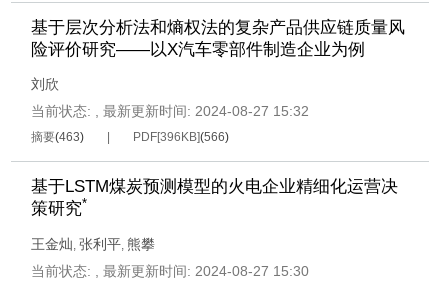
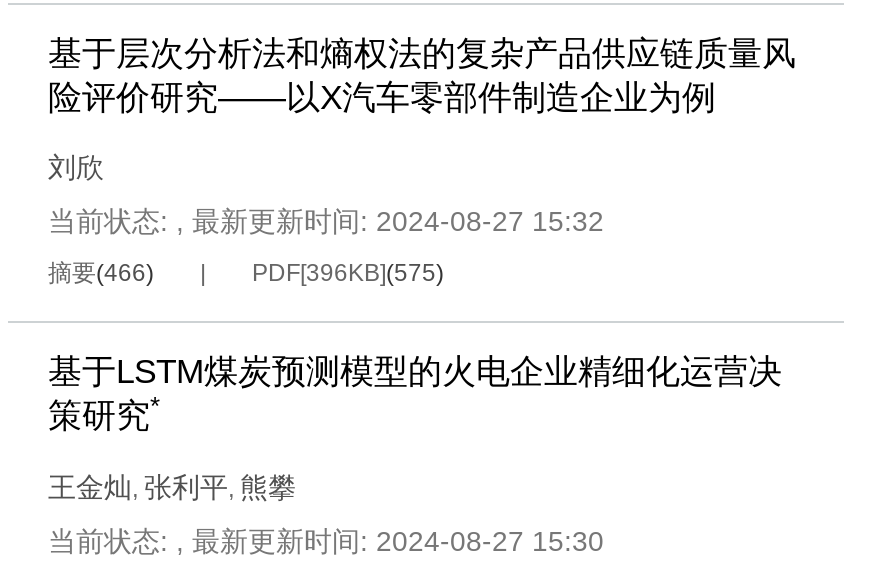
- 摘要(463)
+ 摘要(466)

- PDF[396KB](566)
+ PDF[396KB](575)
